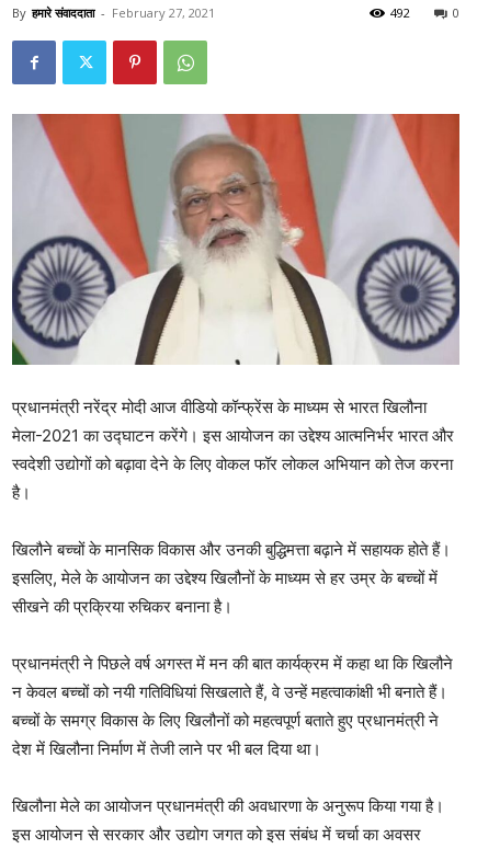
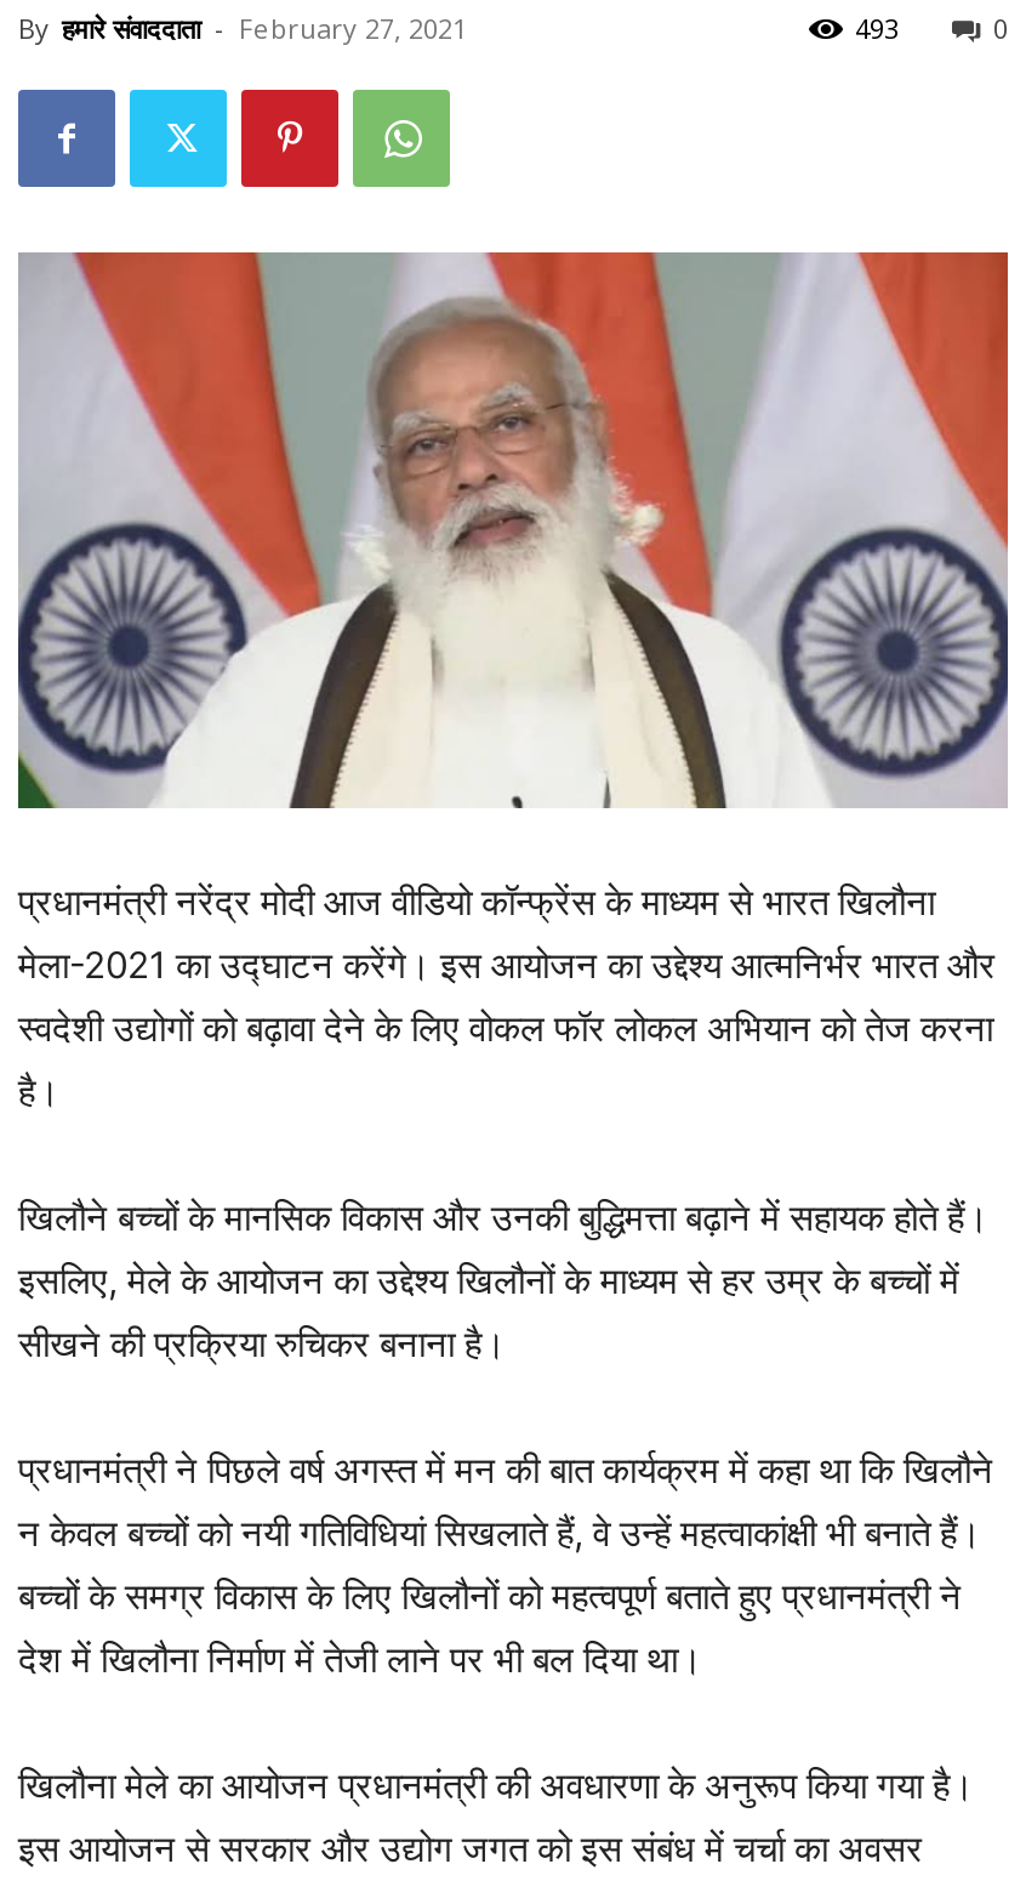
- 492
+ 493
